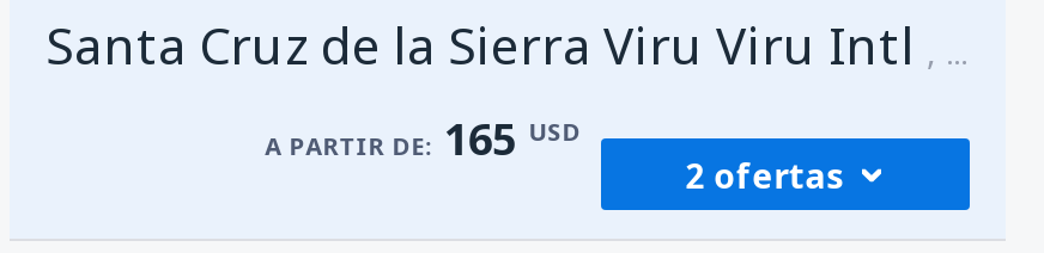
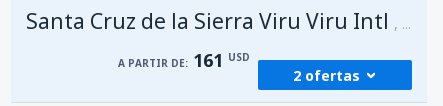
- A PARTIR DE: 165 USD
+ A PARTIR DE: 161 USD
